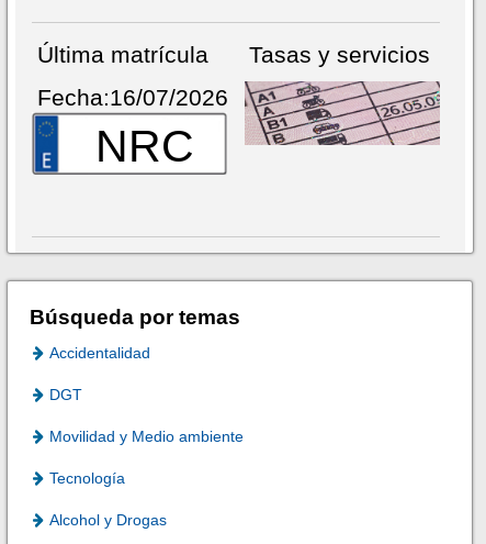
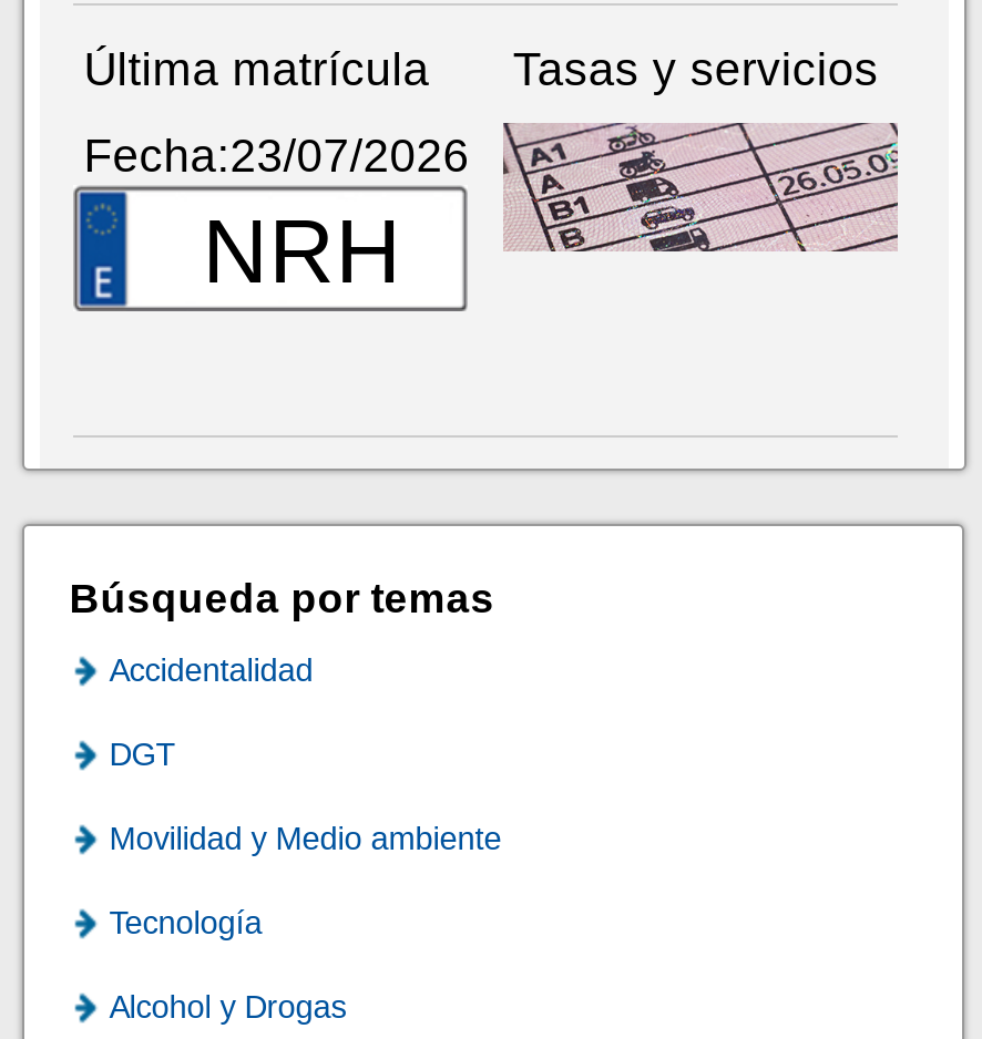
- Fecha:16/07/2026
- NRC
+ Fecha:23/07/2026
+ NRH
